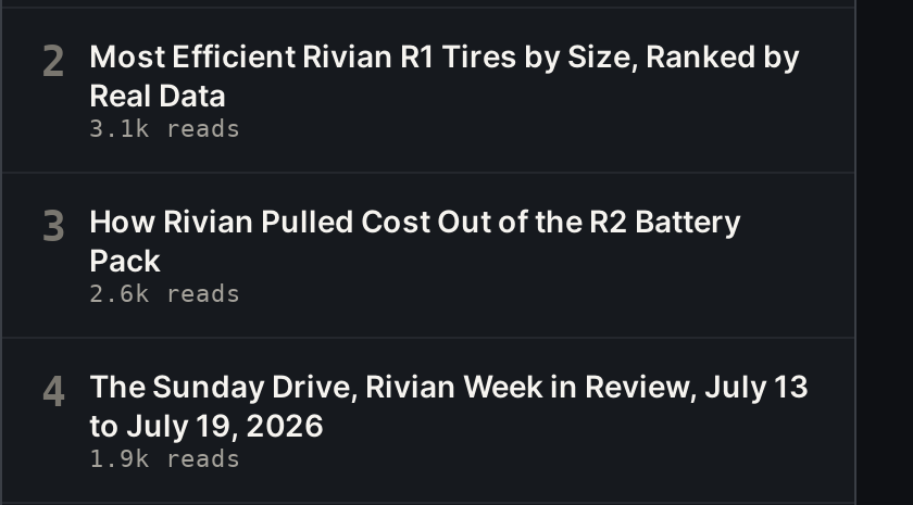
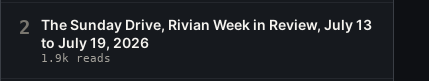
- Most Efficient Rivian R1 Tires by Size, Ranked by
- Real Data
- 3.1k reads
- 3
- How Rivian Pulled Cost Out of the R2 Battery
- Pack
- 2.6k reads
- 4
